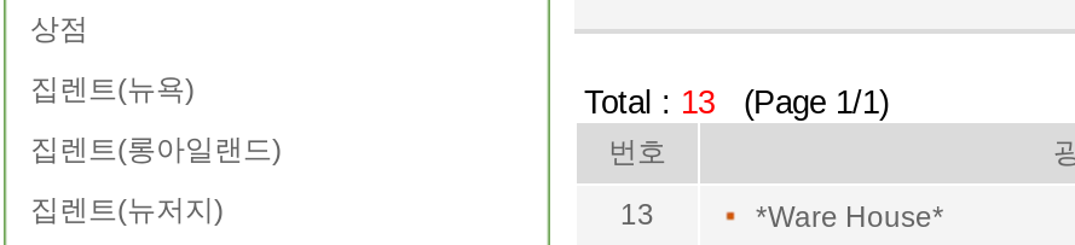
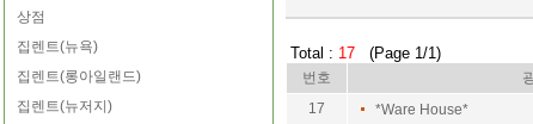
- Total : 13 (Page 1/1)
+ Total : 17 (Page 1/1)

- 13
+ 17
